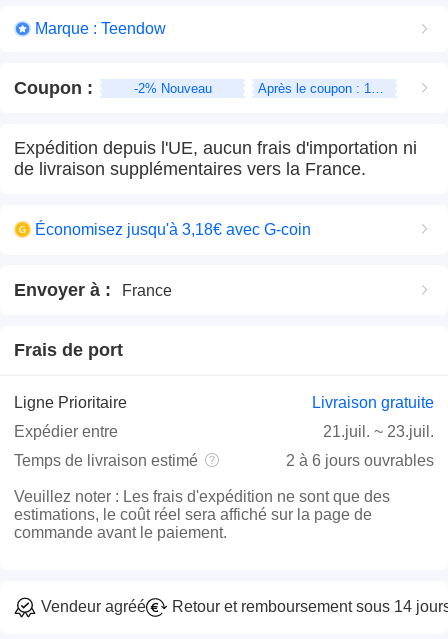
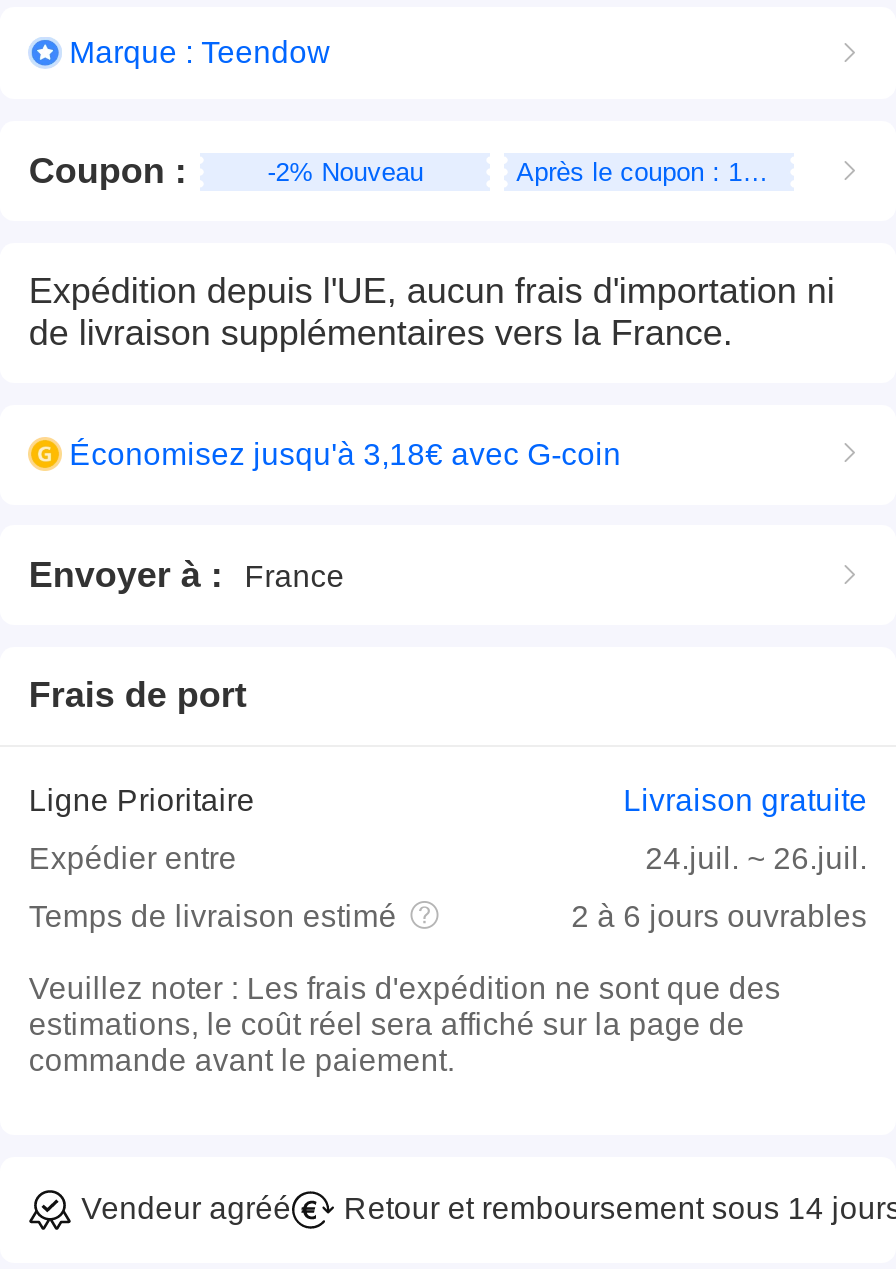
- 21.juil. ~ 23.juil.
+ 24.juil. ~ 26.juil.
